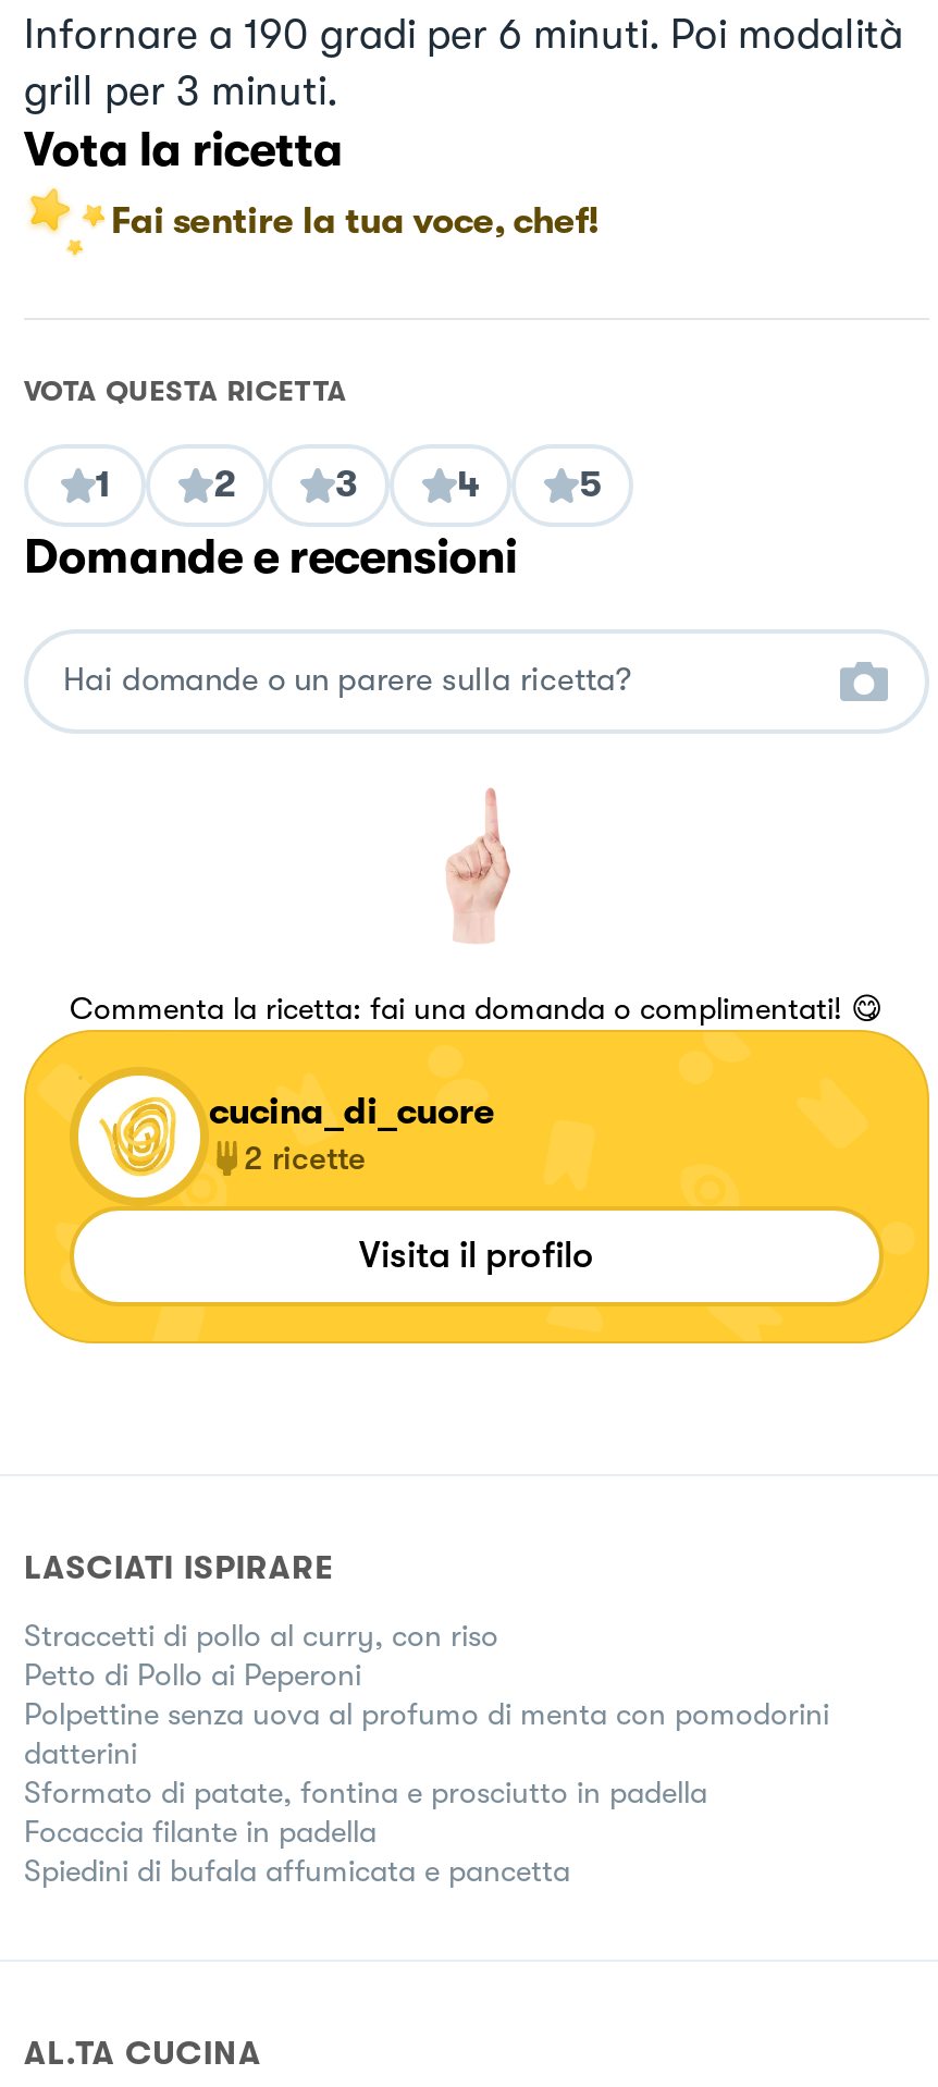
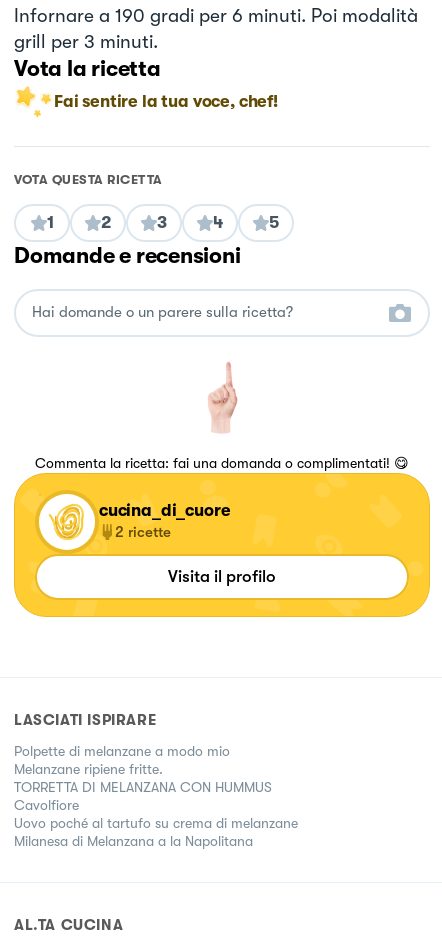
- Straccetti di pollo al curry, con riso
- Petto di Pollo ai Peperoni
- Polpettine senza uova al profumo di menta con pomodorini
- datterini
- Sformato di patate, fontina e prosciutto in padella
- Focaccia filante in padella
- Spiedini di bufala affumicata e pancetta
+ Polpette di melanzane a modo mio
+ Melanzane ripiene fritte.
+ TORRETTA DI MELANZANA CON HUMMUS
+ Cavolfiore
+ Uovo poché al tartufo su crema di melanzane
+ Milanesa di Melanzana a la Napolitana
